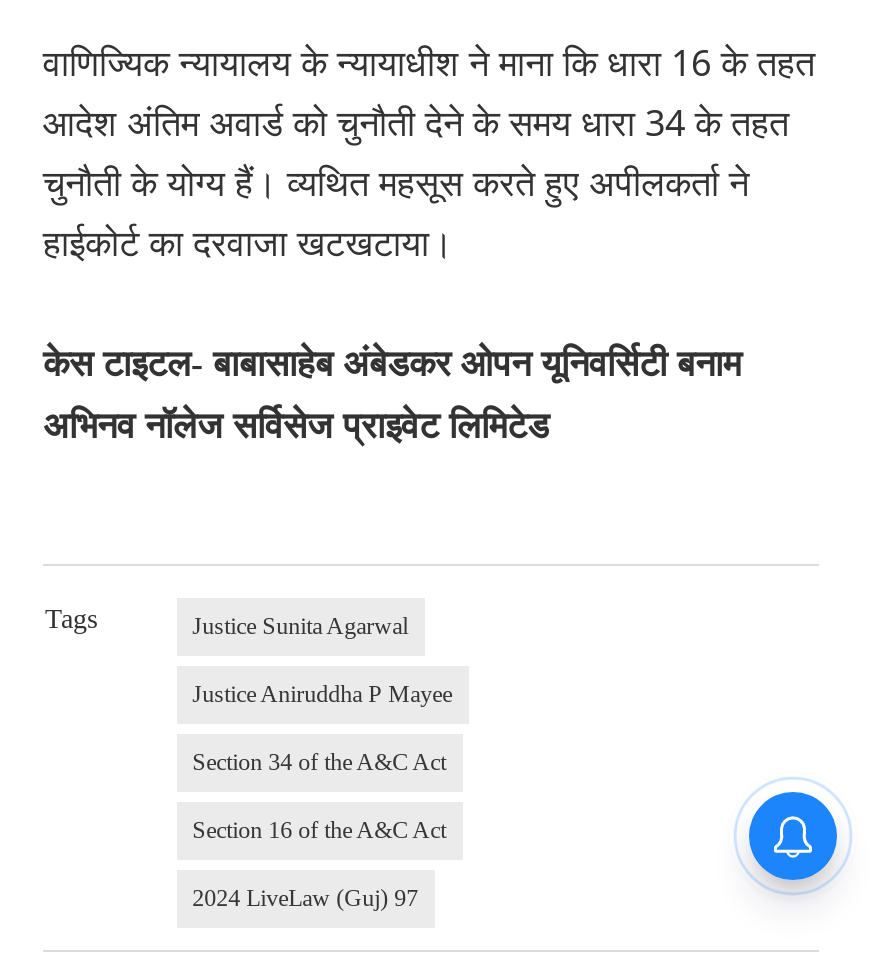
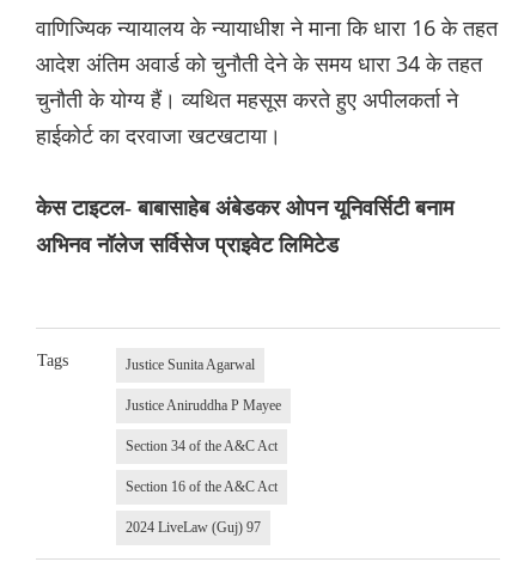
- [image]
